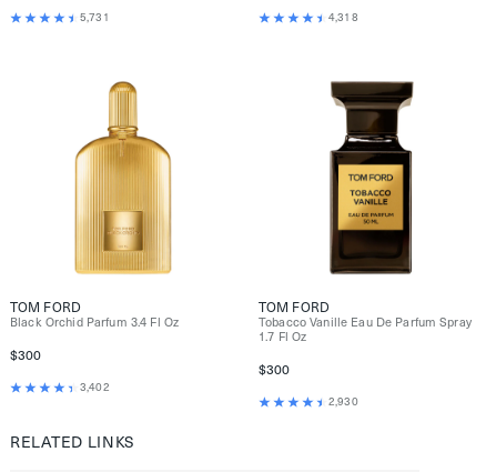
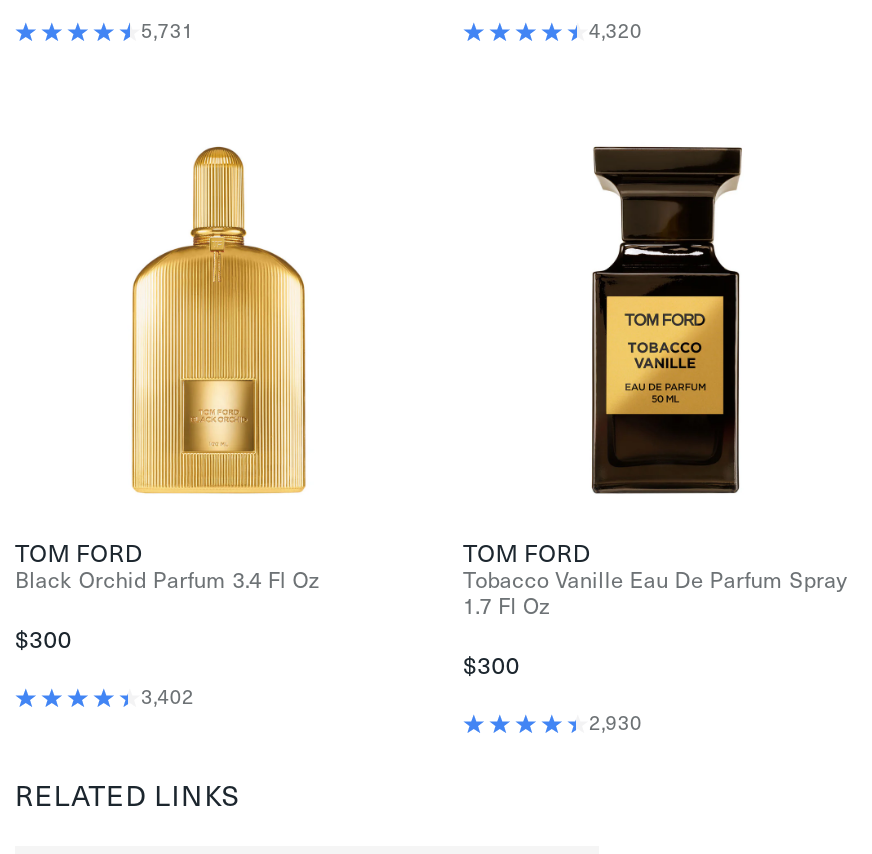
- 4,318
+ 4,320
